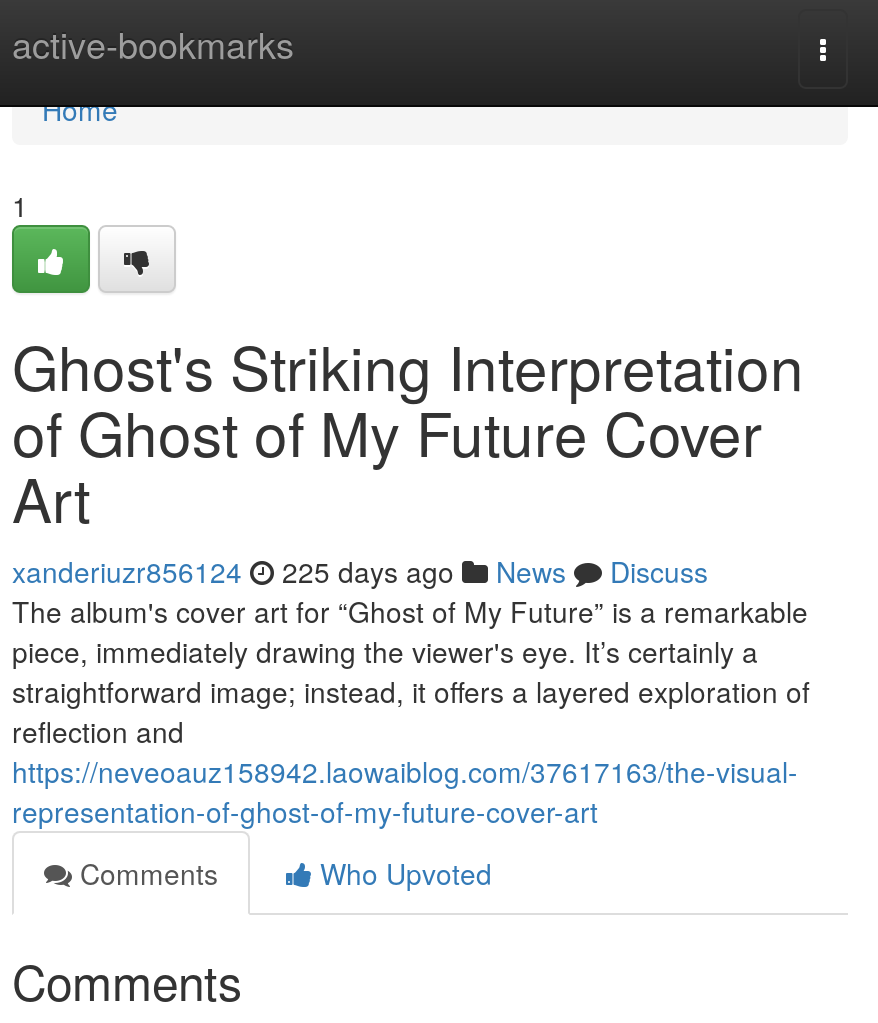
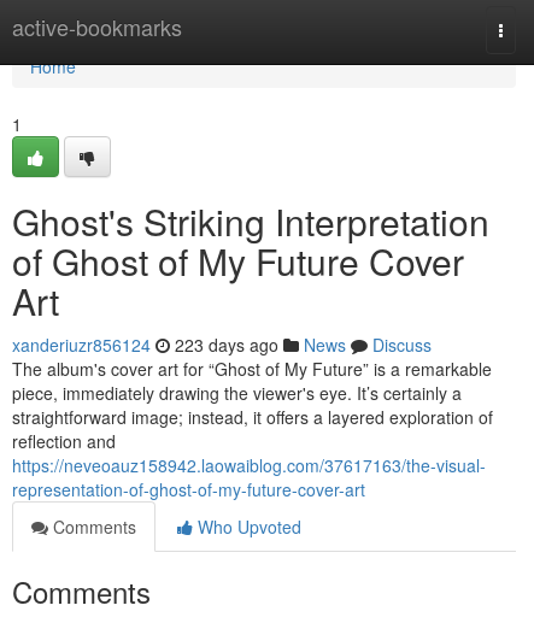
- xanderiuzr856124 225 days ago News Discuss
+ xanderiuzr856124 223 days ago News Discuss
